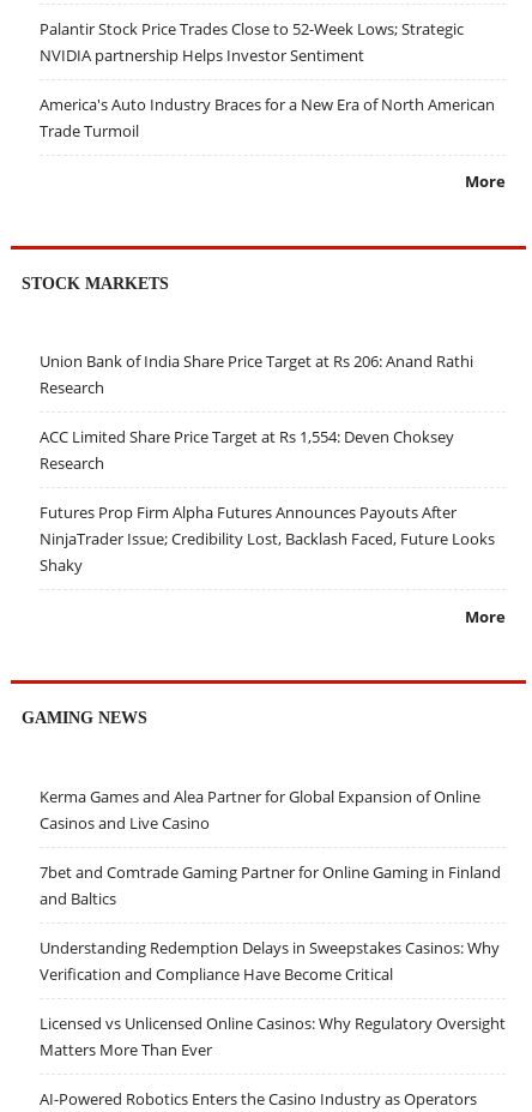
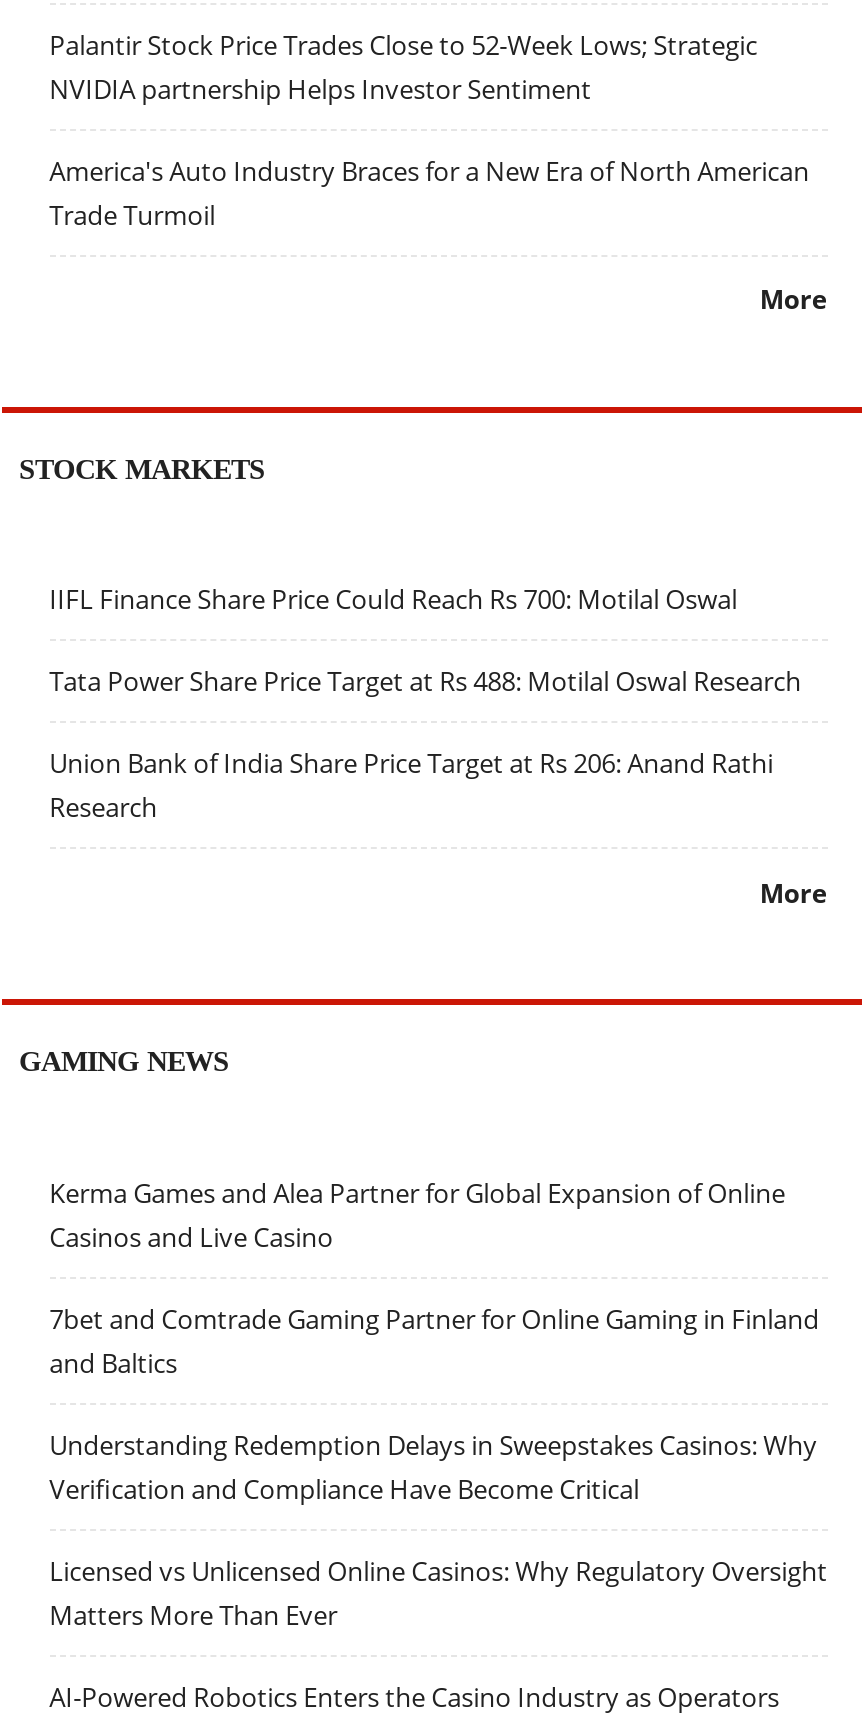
+ IIFL Finance Share Price Could Reach Rs 700: Motilal Oswal
+ Tata Power Share Price Target at Rs 488: Motilal Oswal Research

moved down: Union Bank of India Share Price Target at Rs 206: Anand Rathi | Research

- ACC Limited Share Price Target at Rs 1,554: Deven Choksey
- Research
- Futures Prop Firm Alpha Futures Announces Payouts After
- NinjaTrader Issue; Credibility Lost, Backlash Faced, Future Looks
- Shaky
